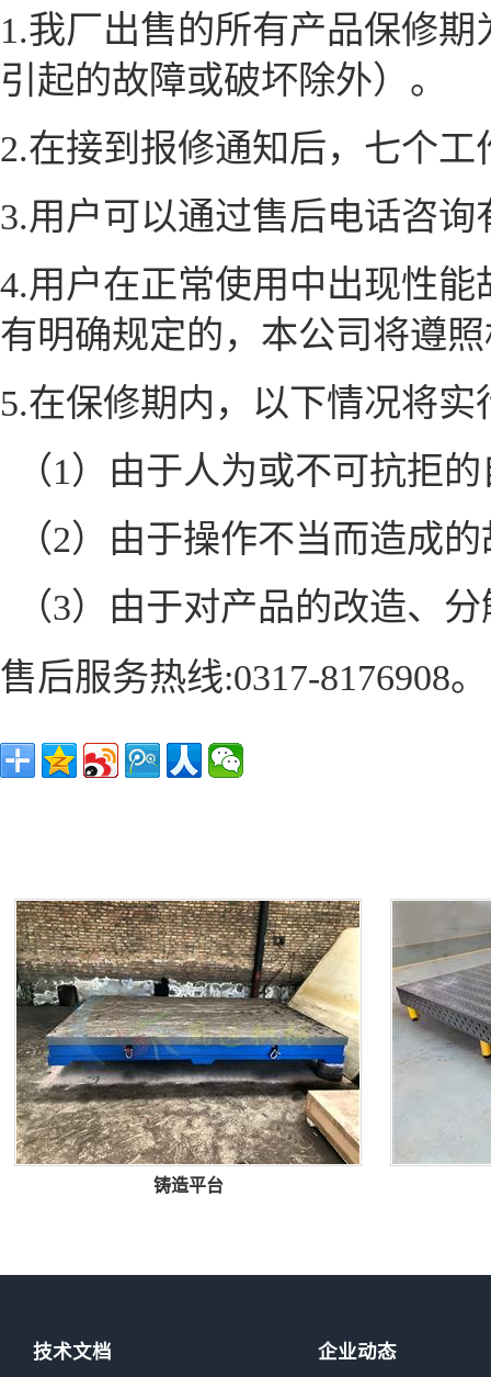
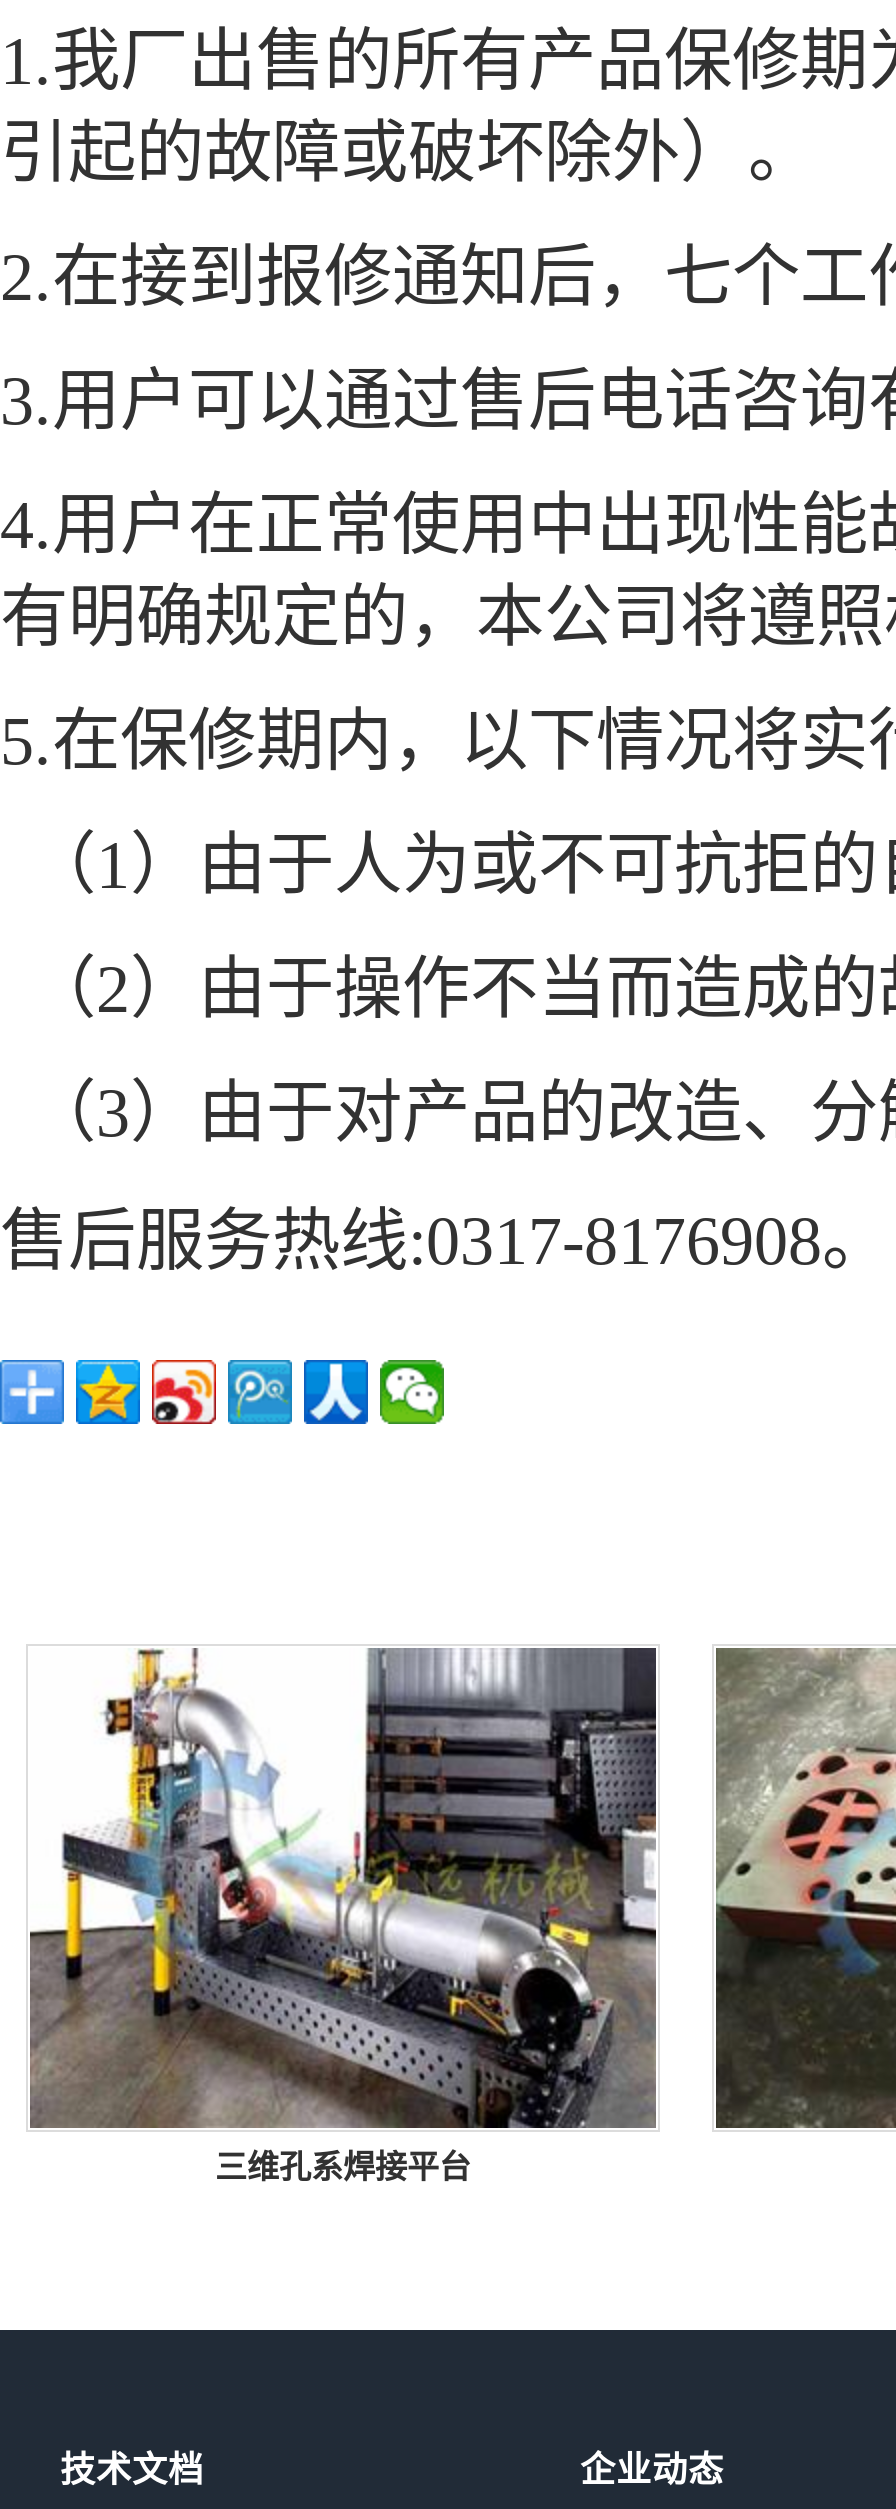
- [image]
- 铸造平台
+ [image]
+ 三维孔系焊接平台

- [image]
+ [image]
